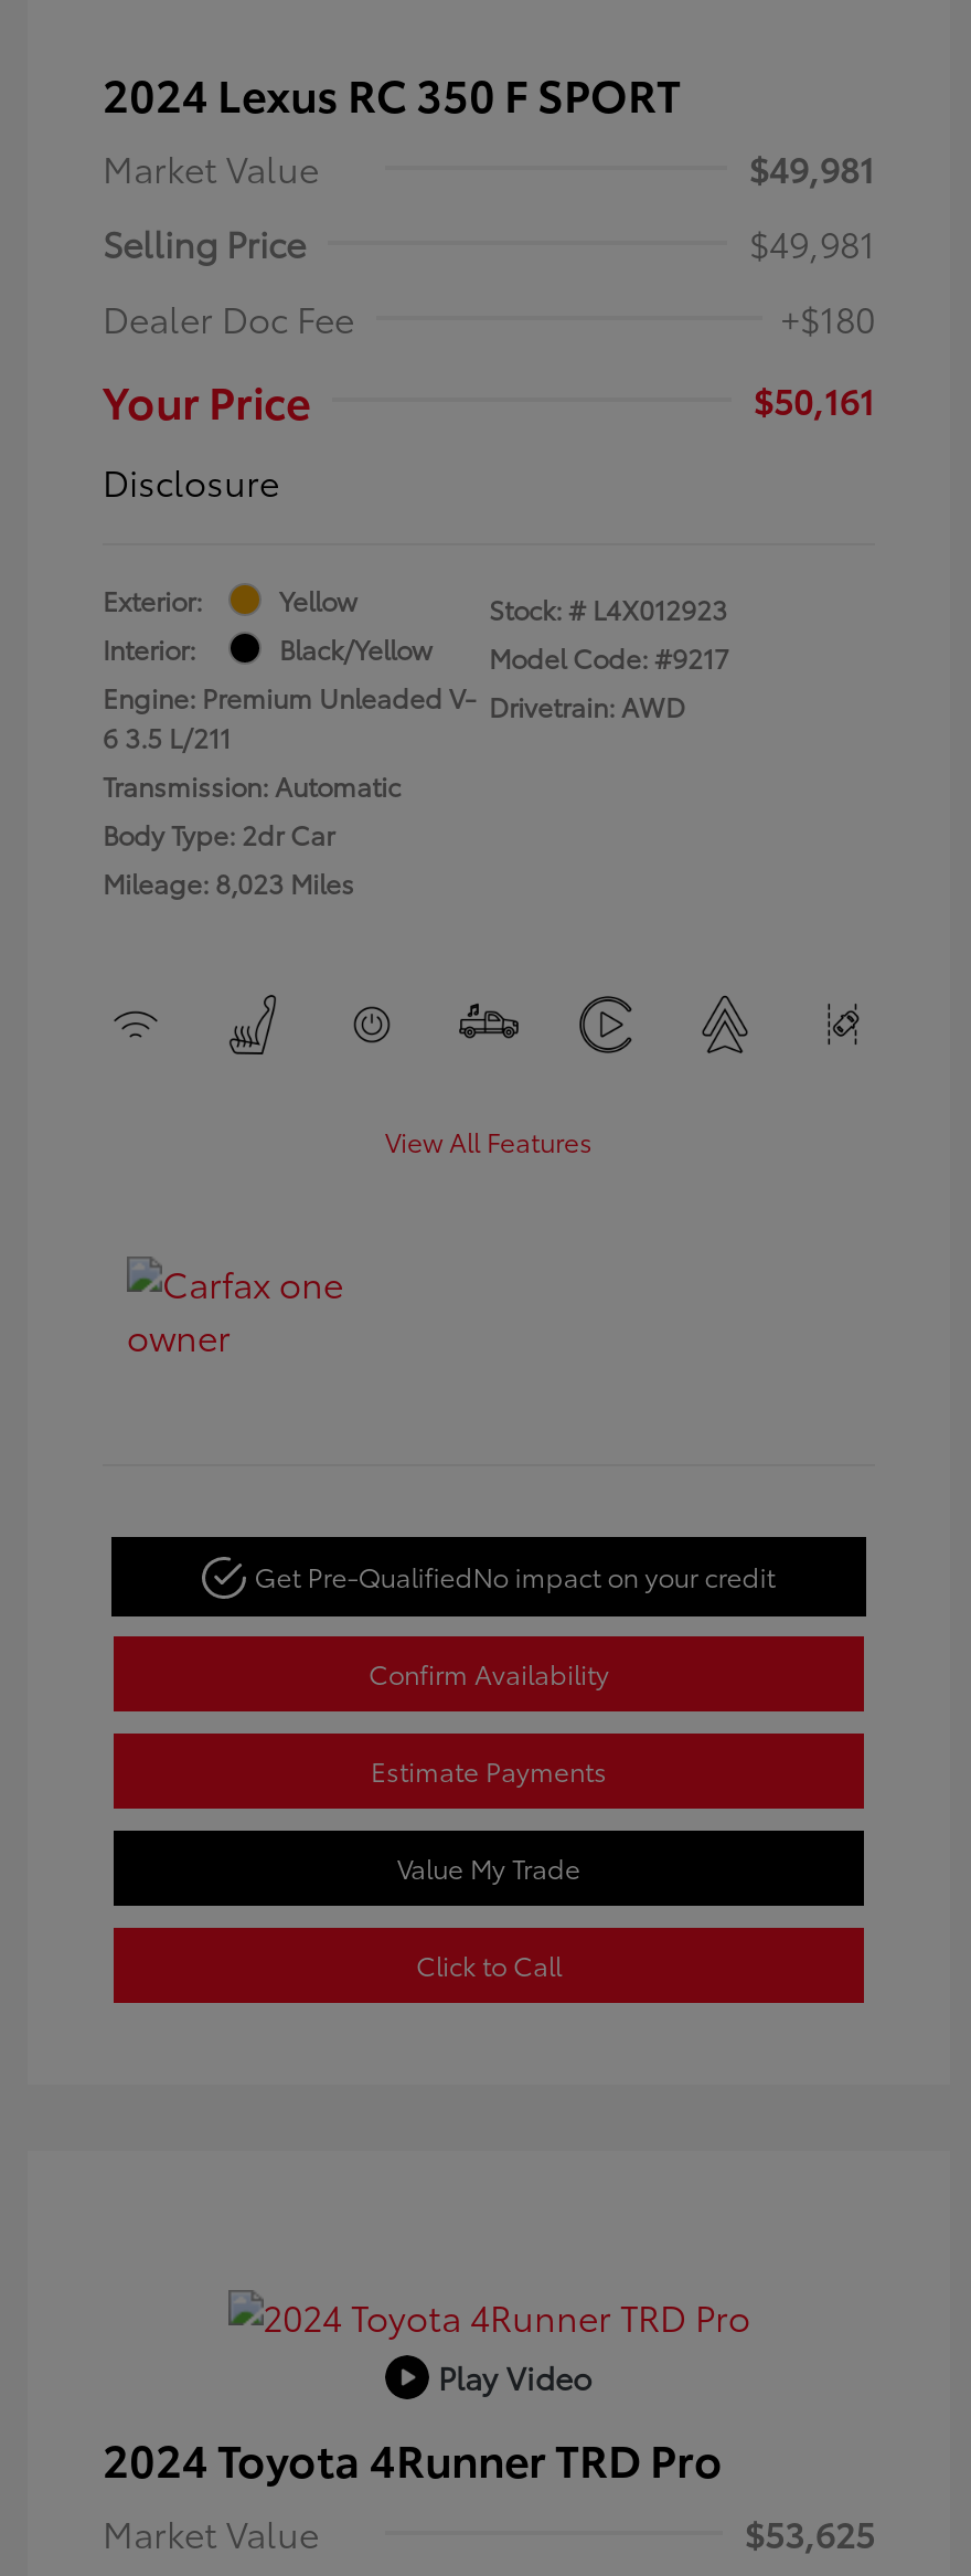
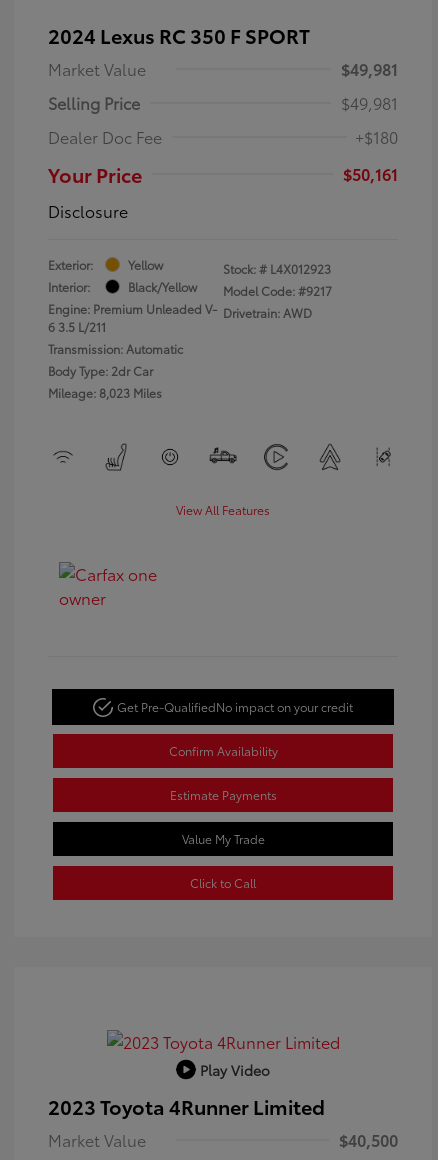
- 2024 Toyota 4Runner TRD Pro
+ 2023 Toyota 4Runner Limited

- $53,625
+ $40,500
